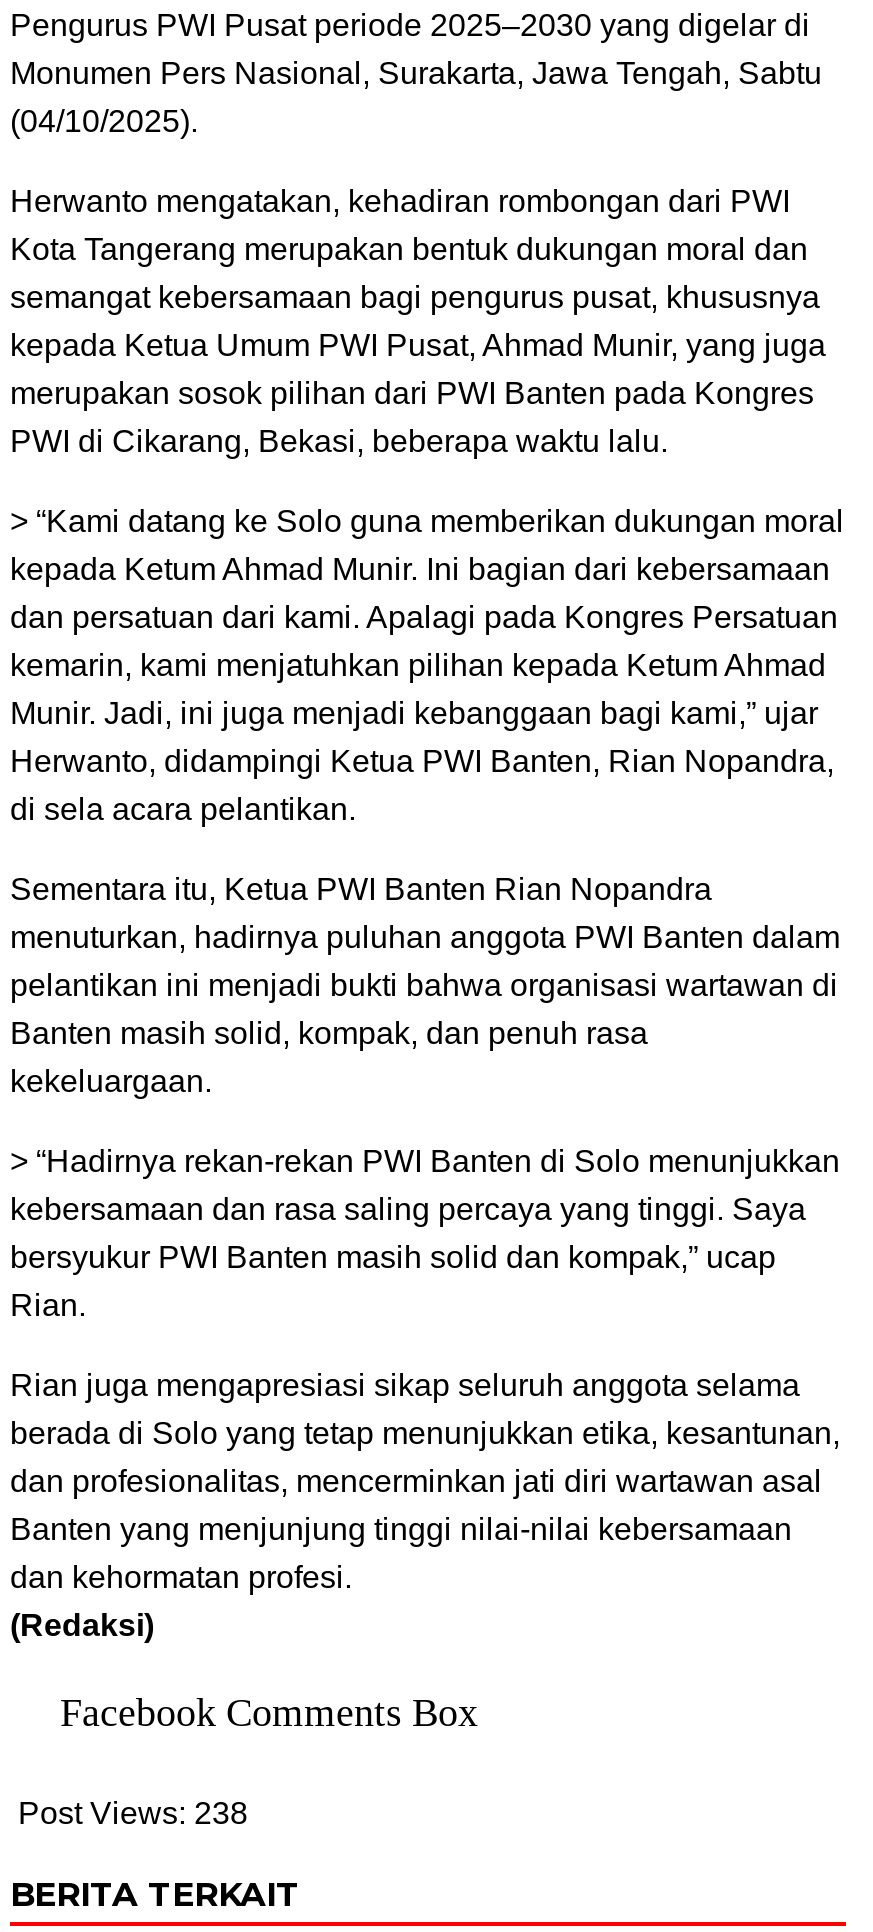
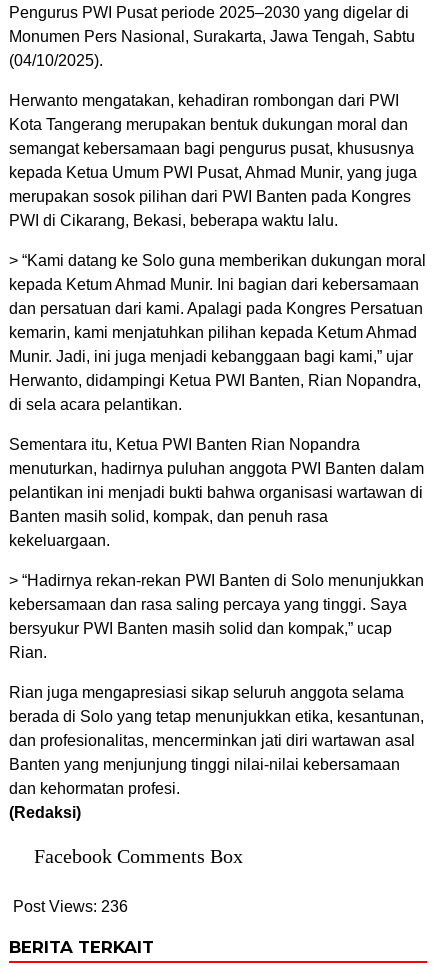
- Post Views: 238
+ Post Views: 236
